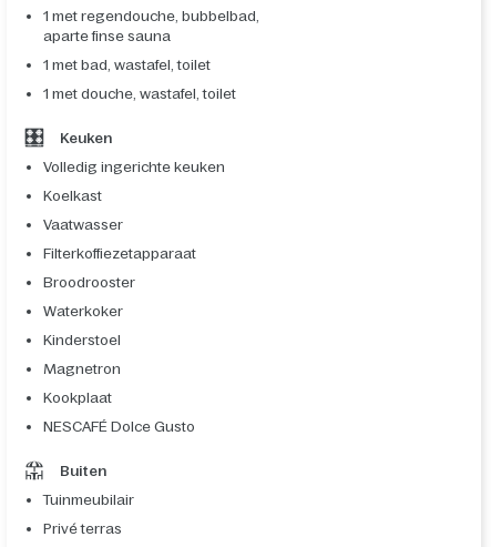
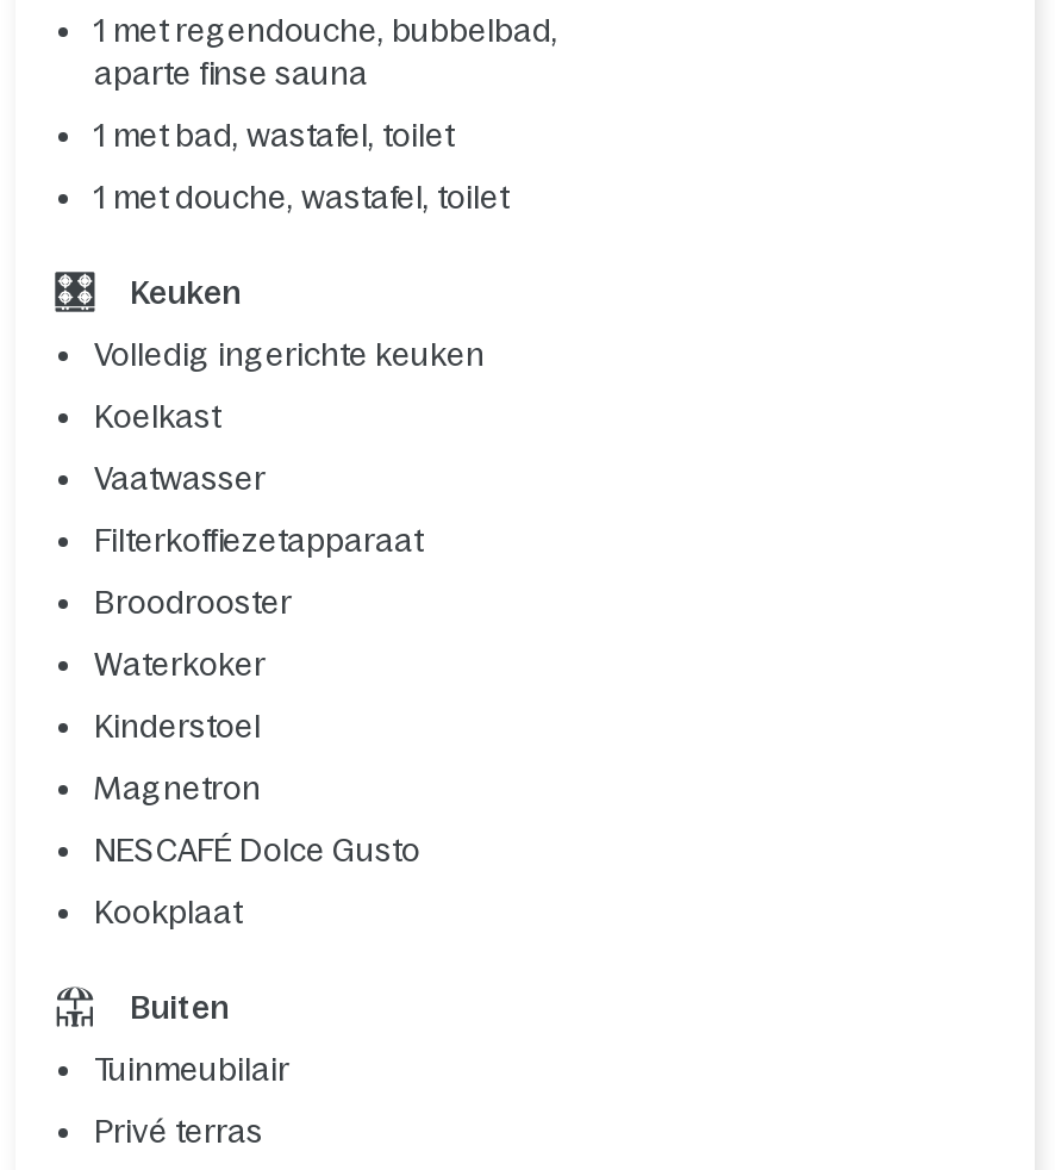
moved down: Kookplaat

moved up: NESCAFÉ Dolce Gusto
